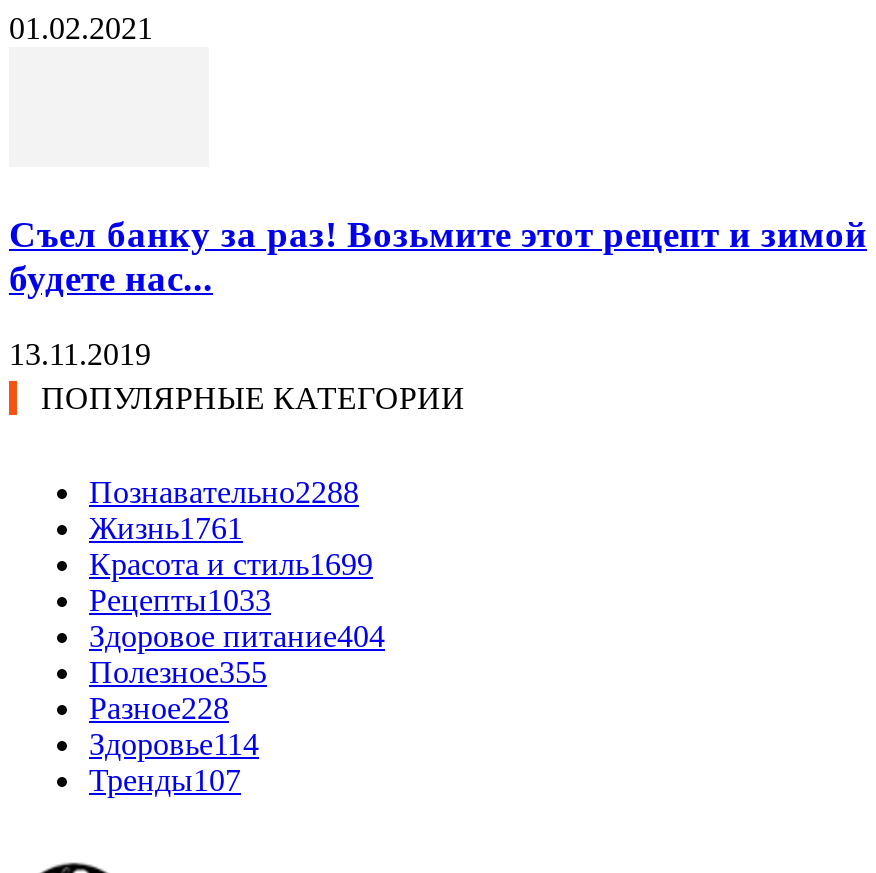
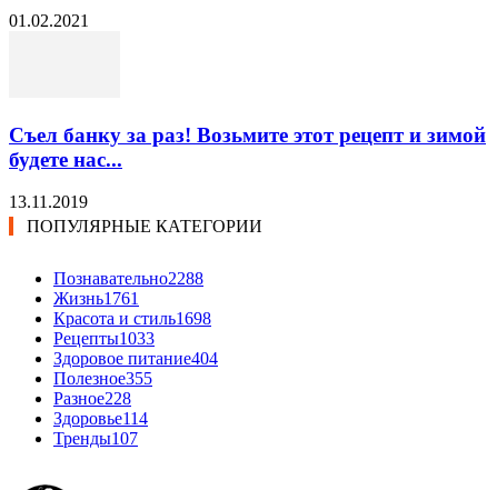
- Красота и стиль1699
+ Красота и стиль1698
